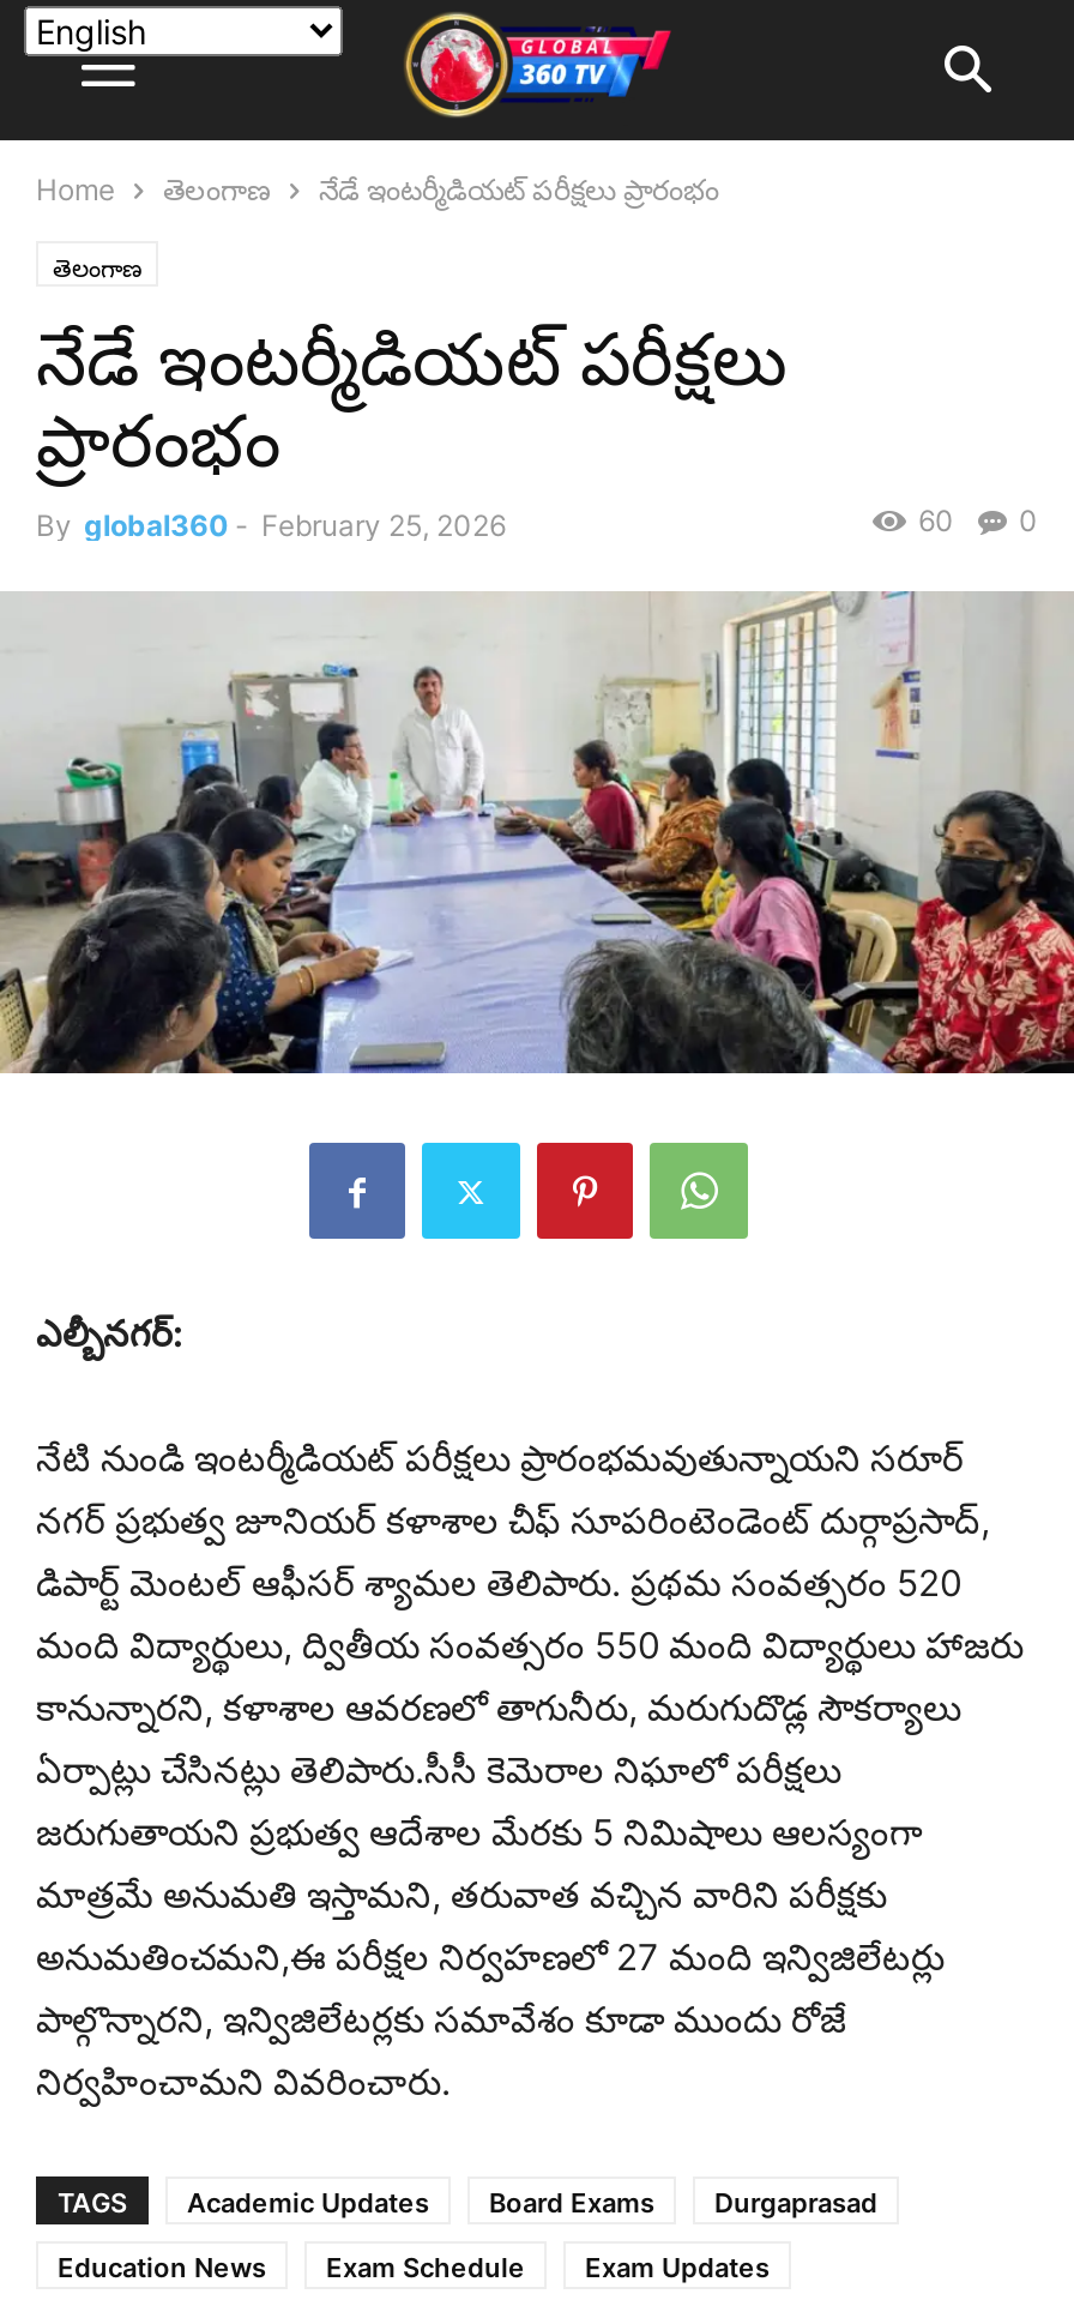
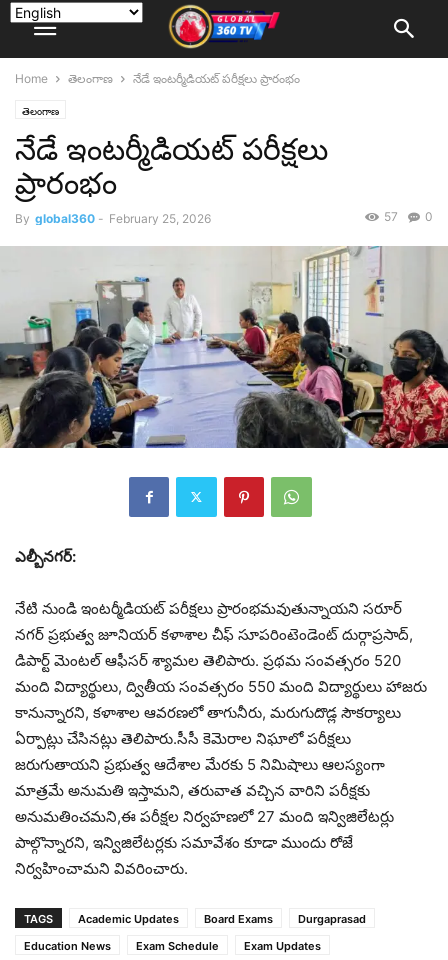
- 60 0
+ 57 0
